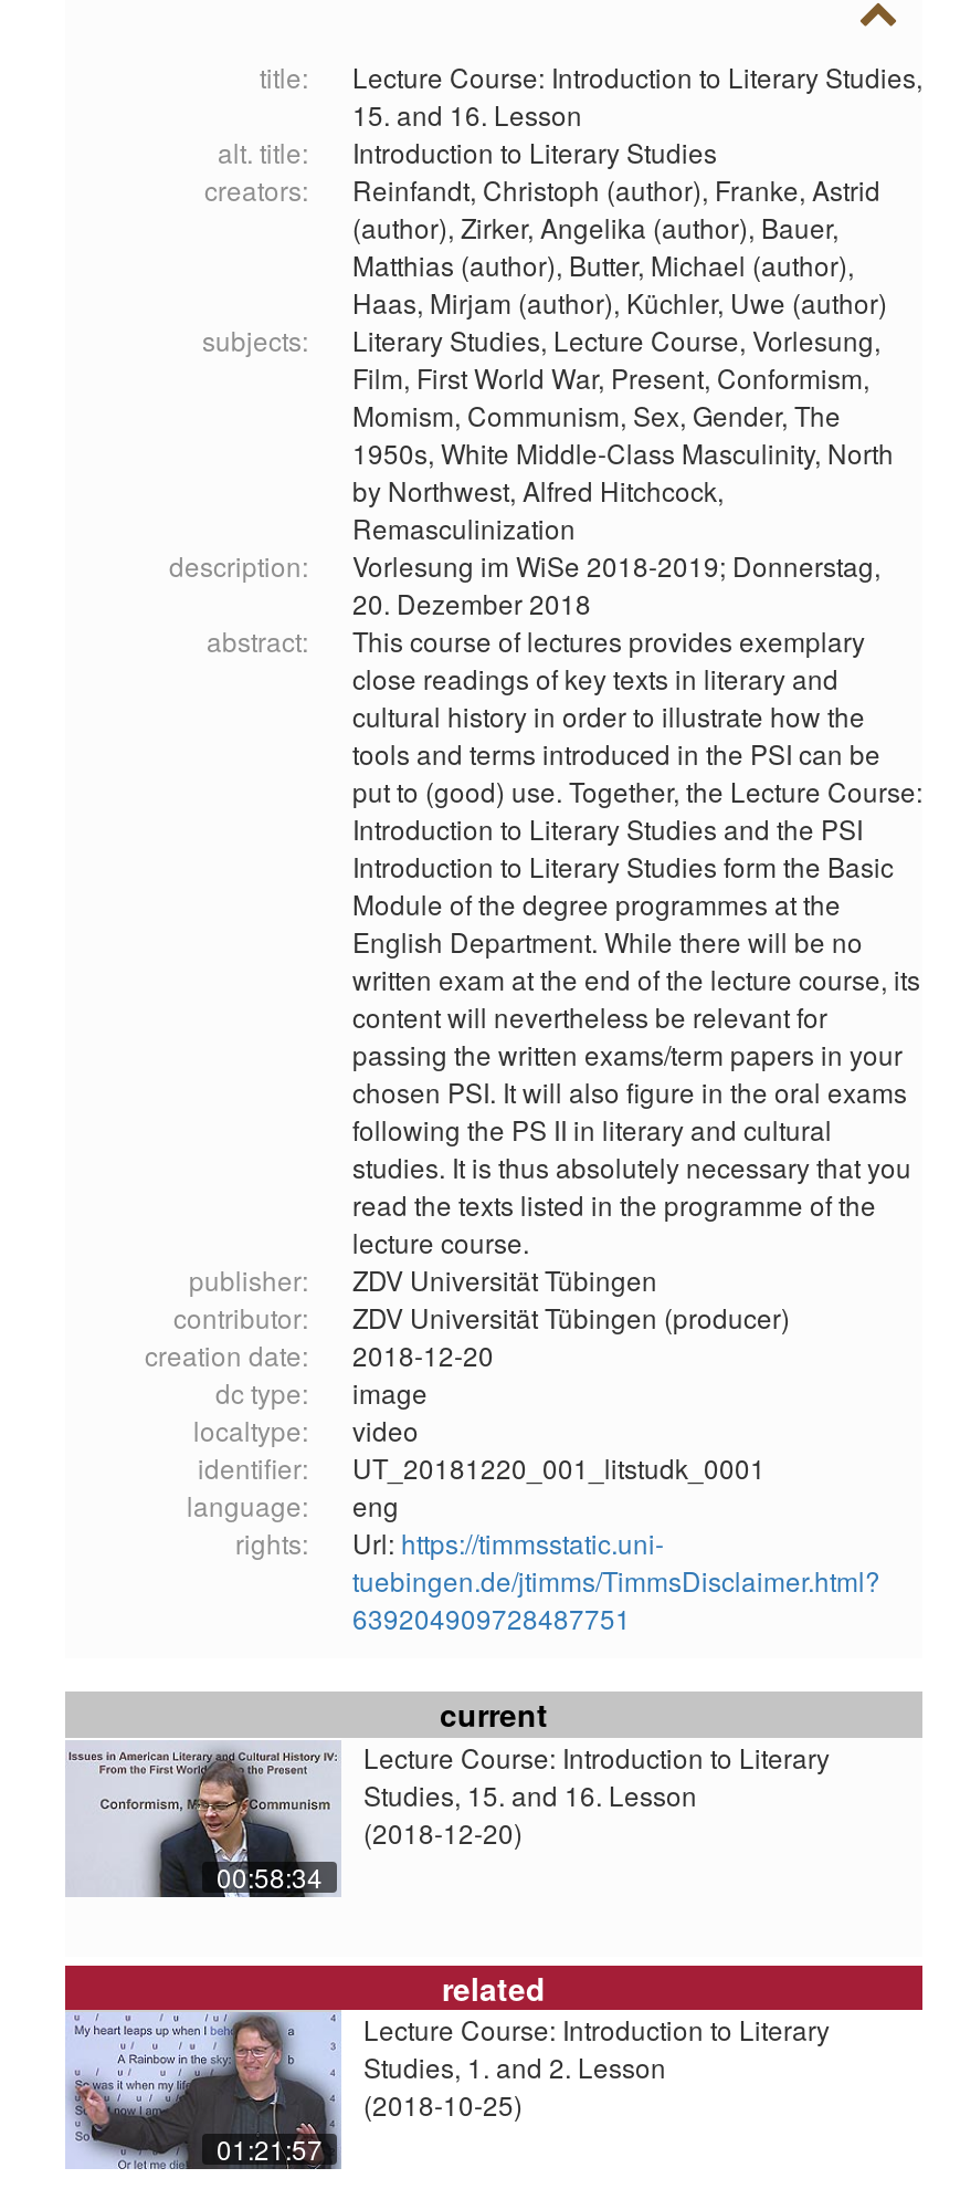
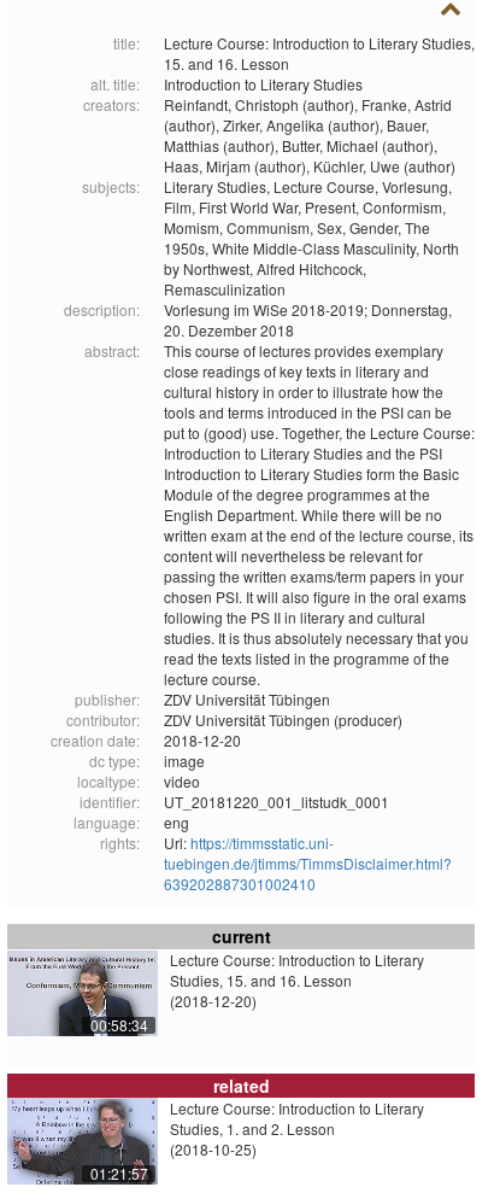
- 639204909728487751
+ 639202887301002410
